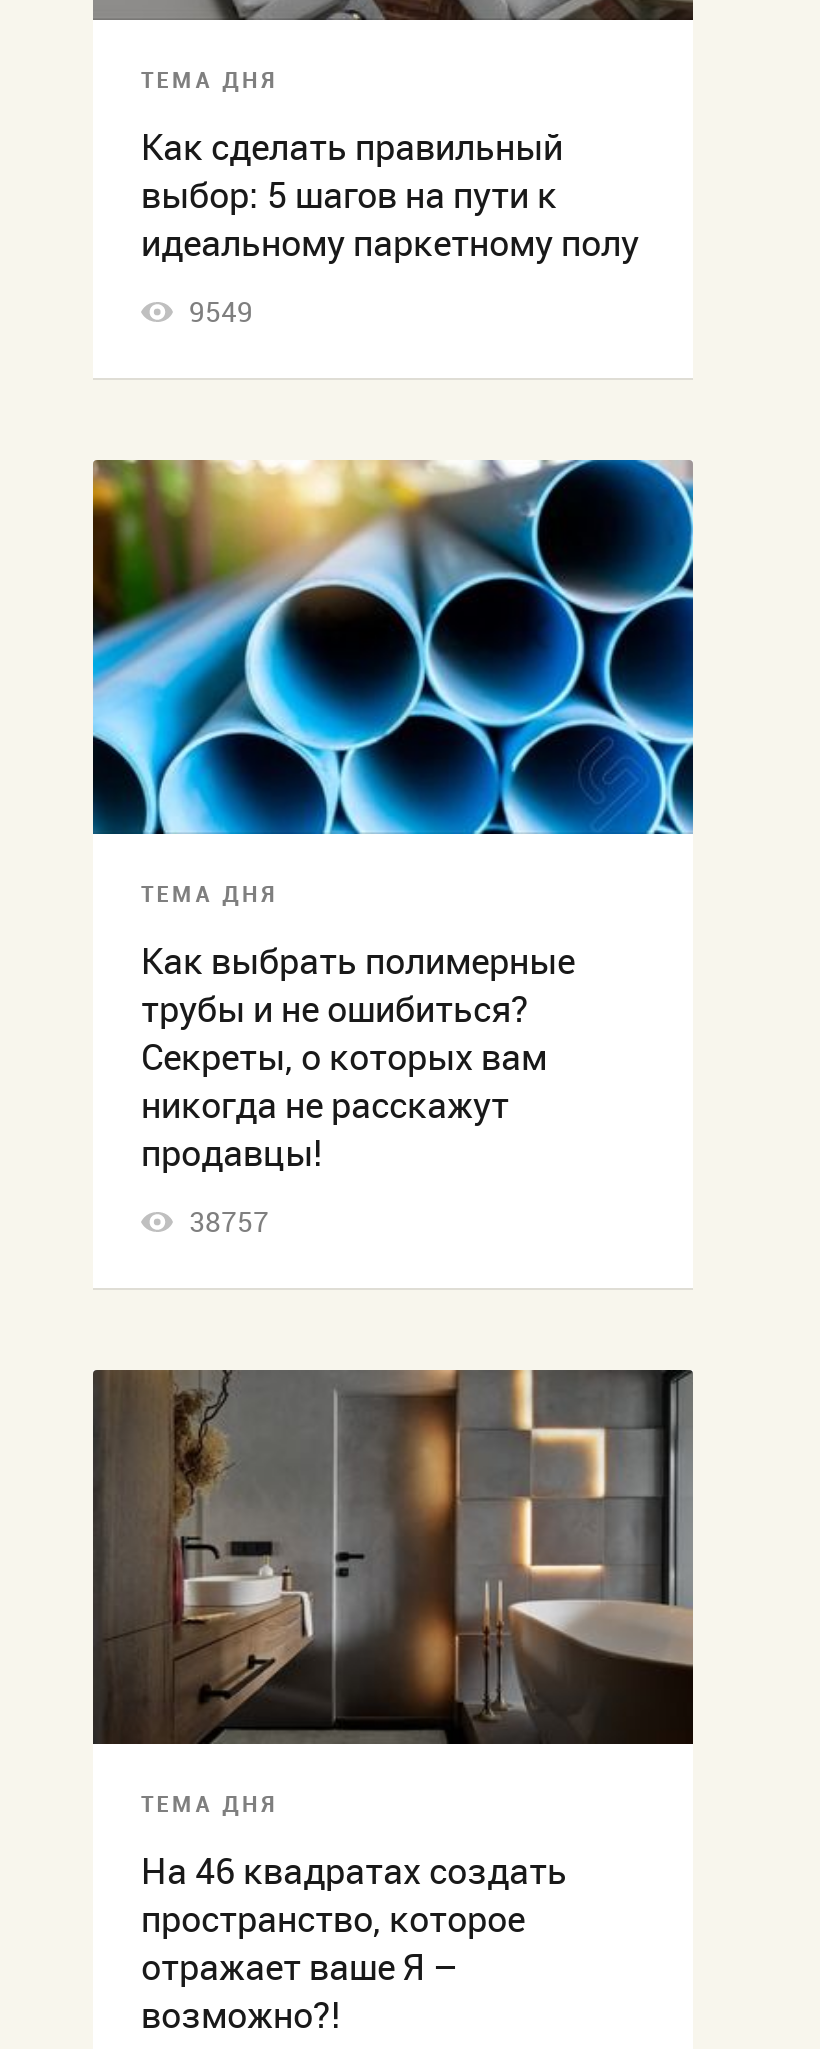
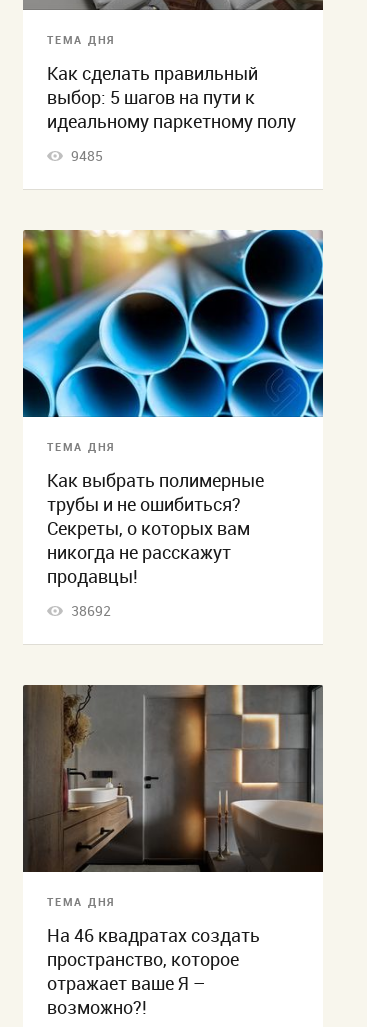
- 9549
+ 9485

- 38757
+ 38692
